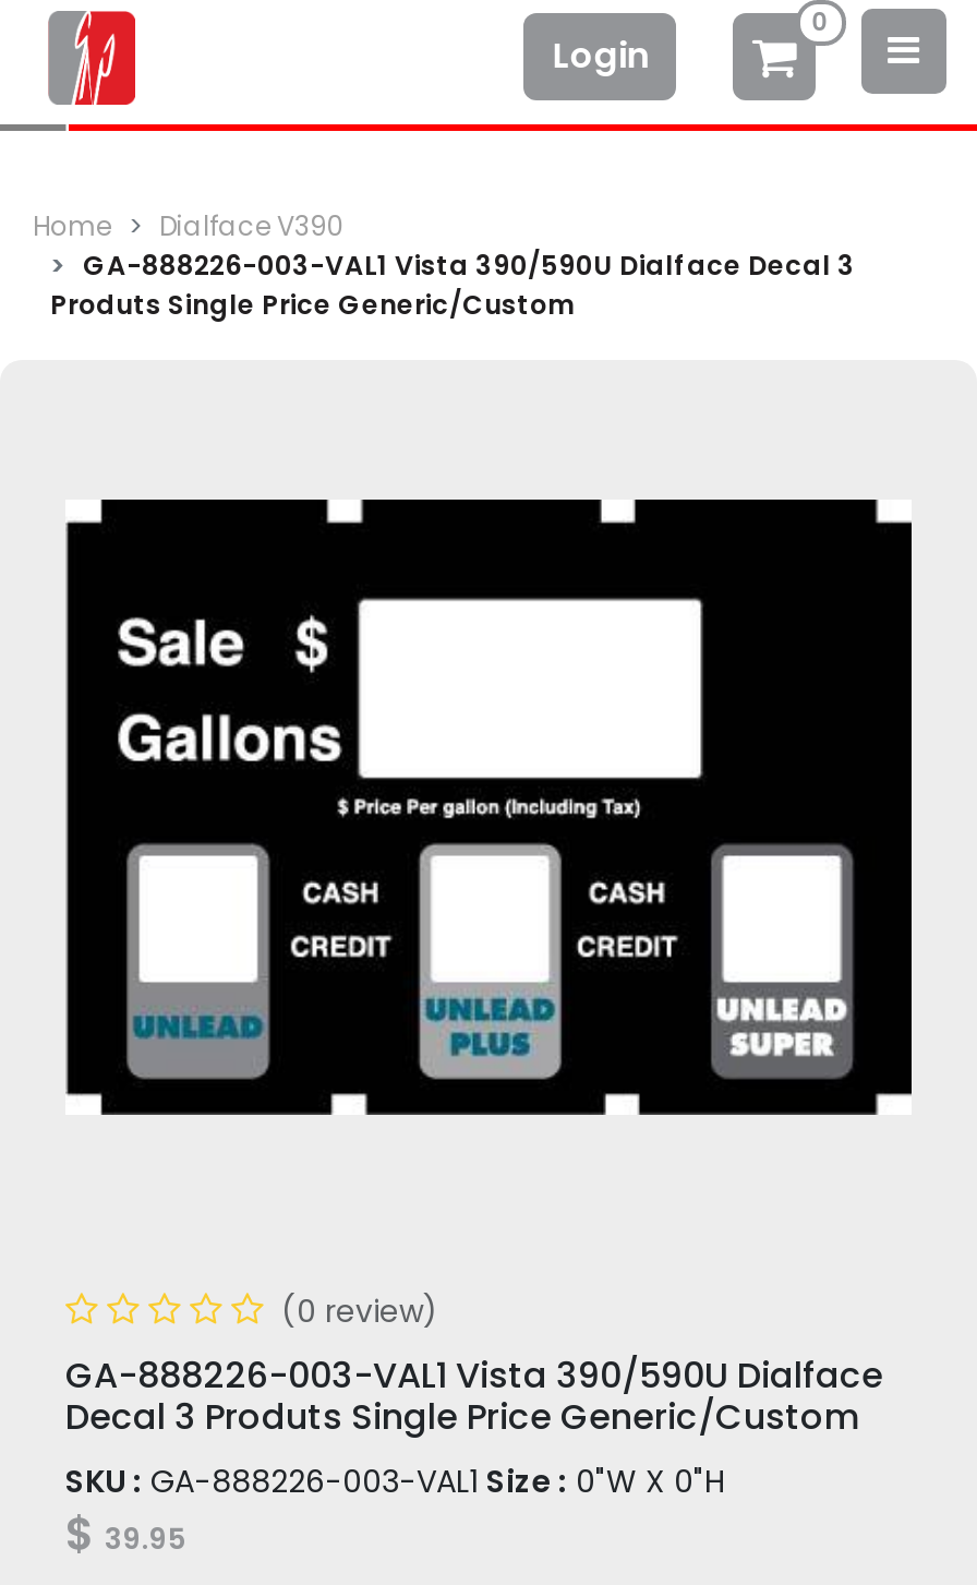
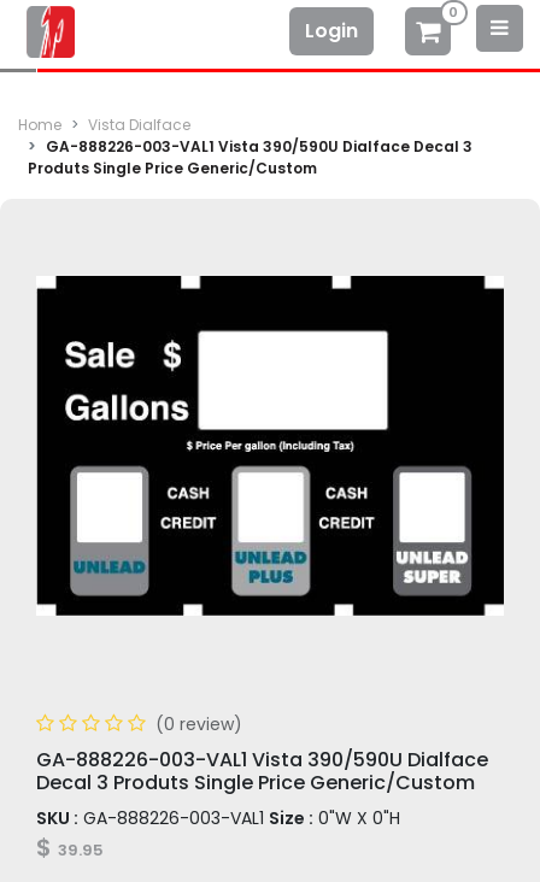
- Dialface V390
+ Vista Dialface
